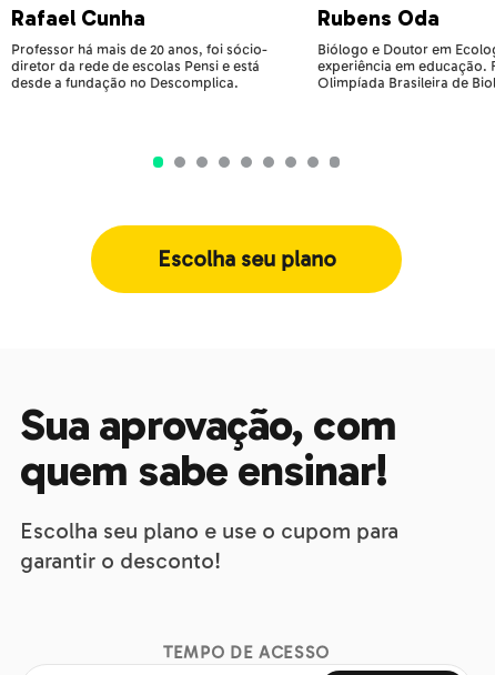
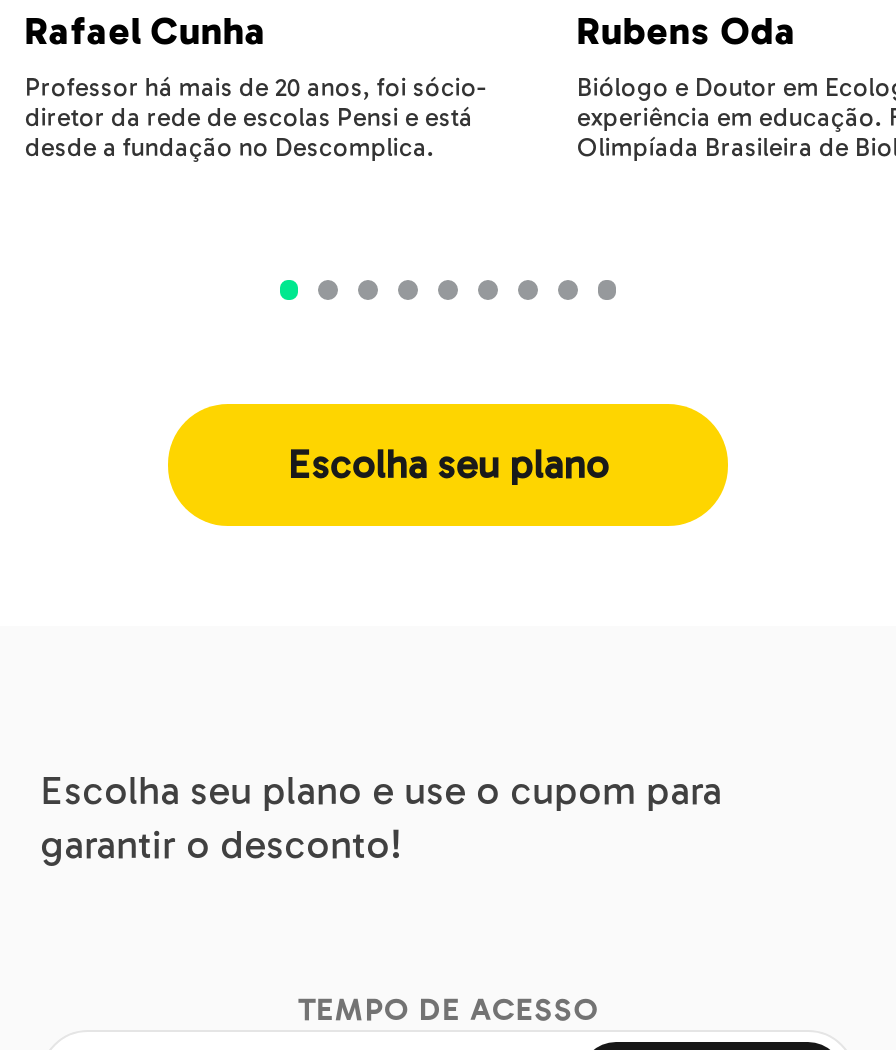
- Sua aprovação, com
- quem sabe ensinar!
